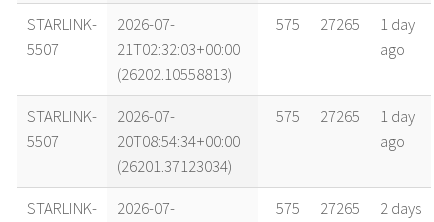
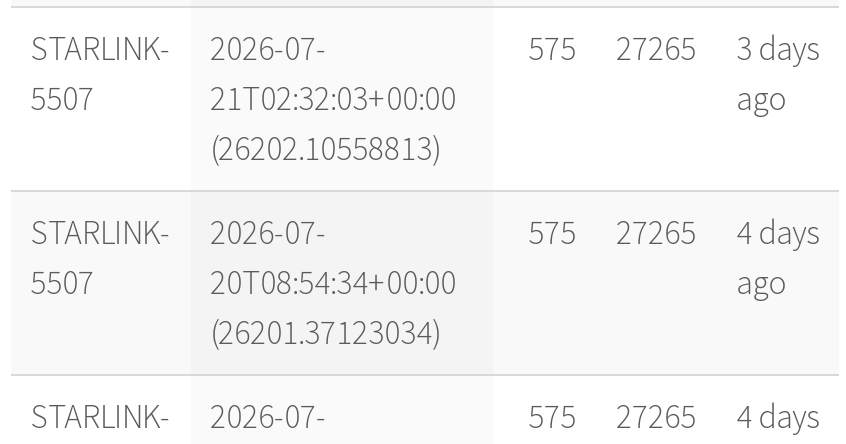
- 575 27265 1 day
+ 575 27265 3 days

- 575 27265 1 day
+ 575 27265 4 days

- 575 27265 2 days
+ 575 27265 4 days
